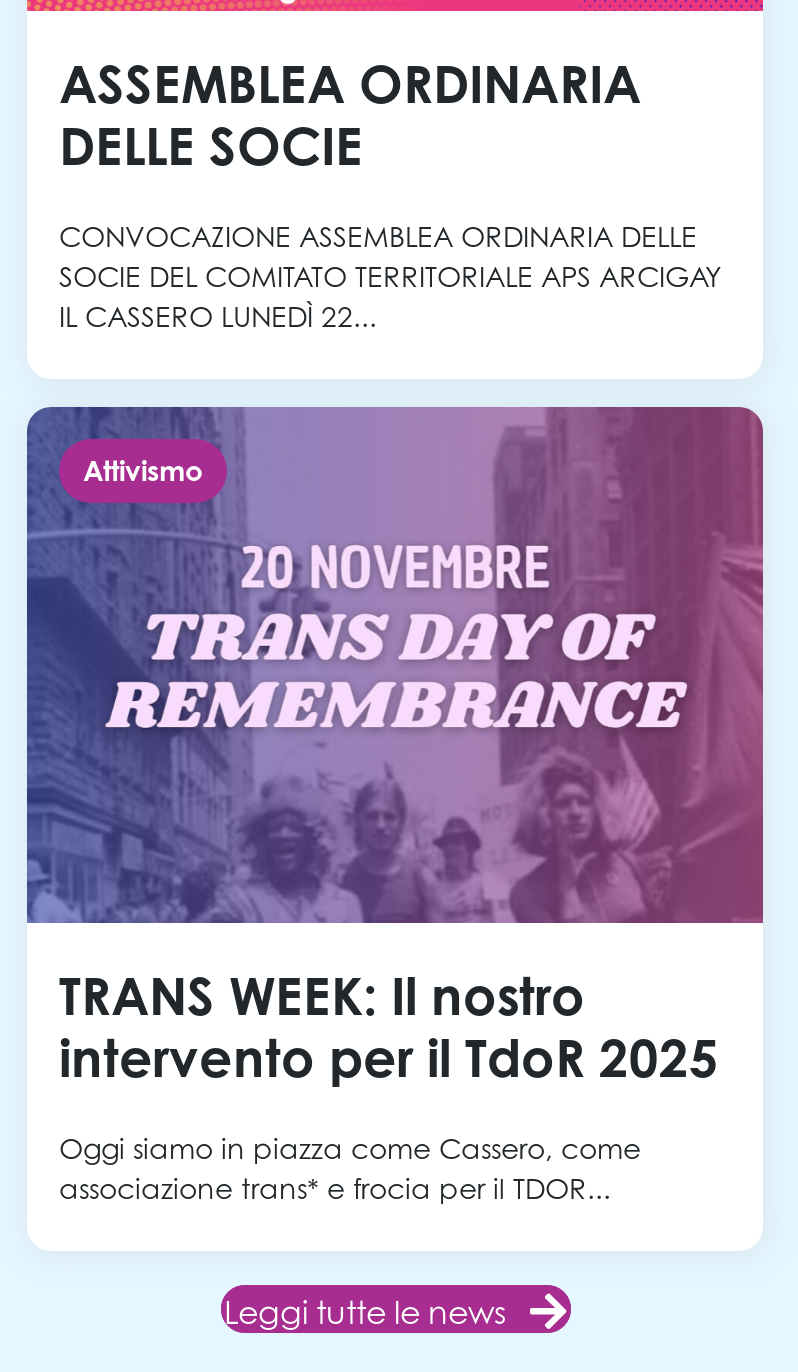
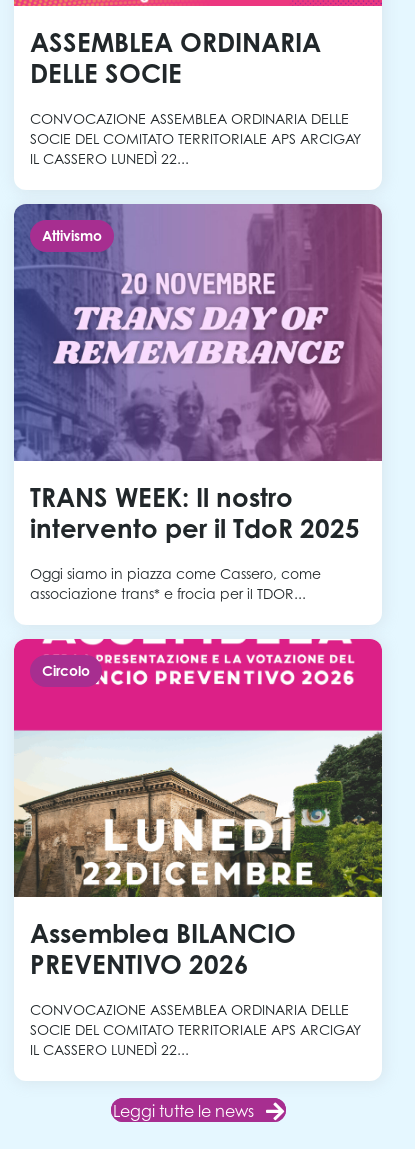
+ [image]
+ Circolo

+ Assemblea BILANCIO
+ PREVENTIVO 2026
+ CONVOCAZIONE ASSEMBLEA ORDINARIA DELLE
+ SOCIE DEL COMITATO TERRITORIALE APS ARCIGAY
+ IL CASSERO LUNEDÌ 22...
